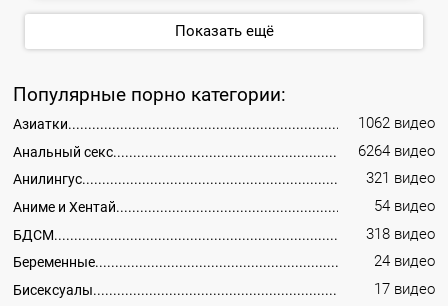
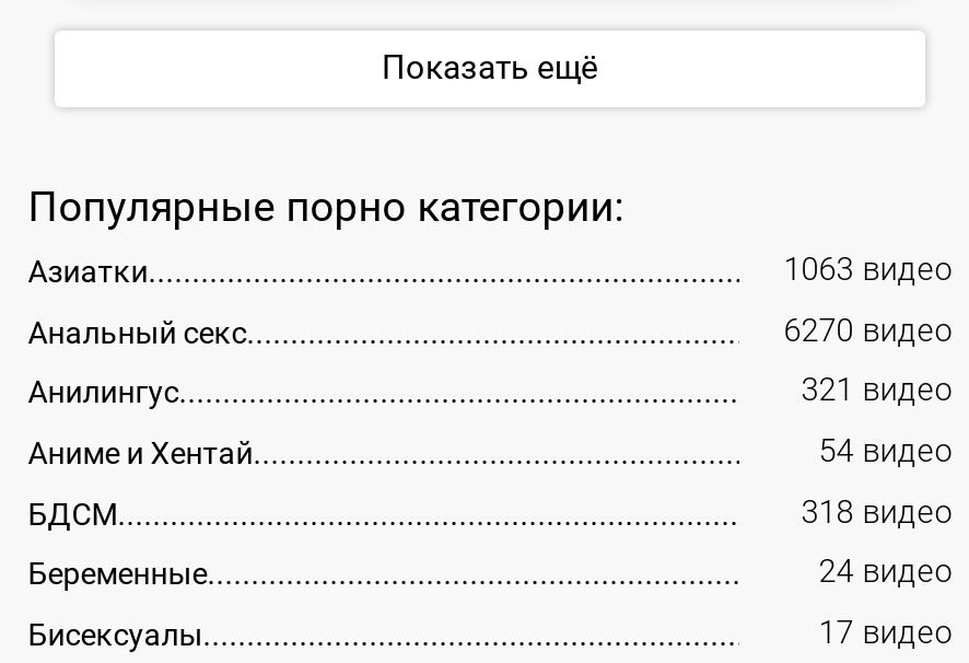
- 1062 видео
+ 1063 видео

- 6264 видео
+ 6270 видео
